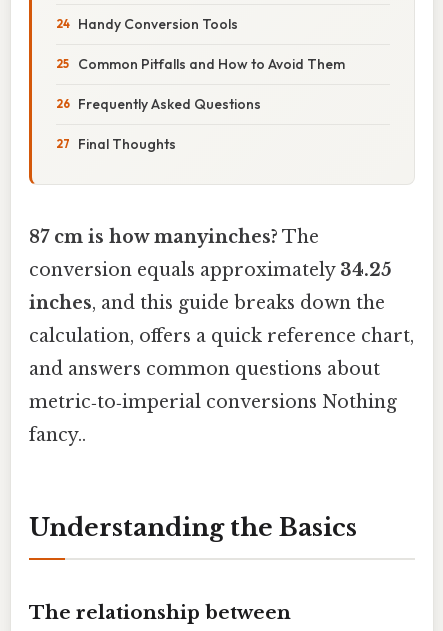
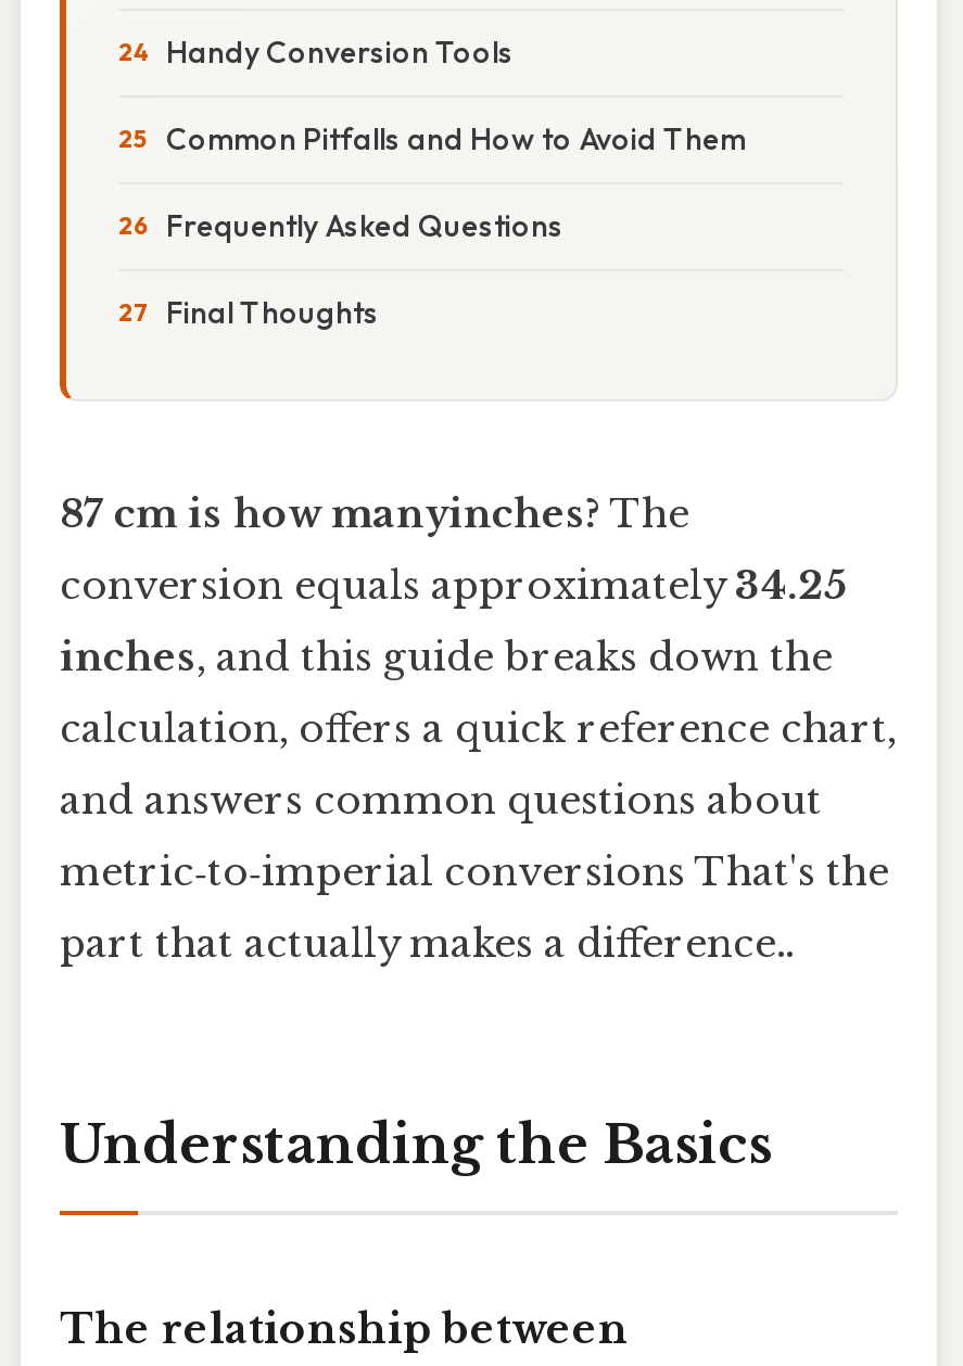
- metric‑to‑imperial conversions Nothing
+ metric‑to‑imperial conversions That's the

- fancy..
+ part that actually makes a difference..
